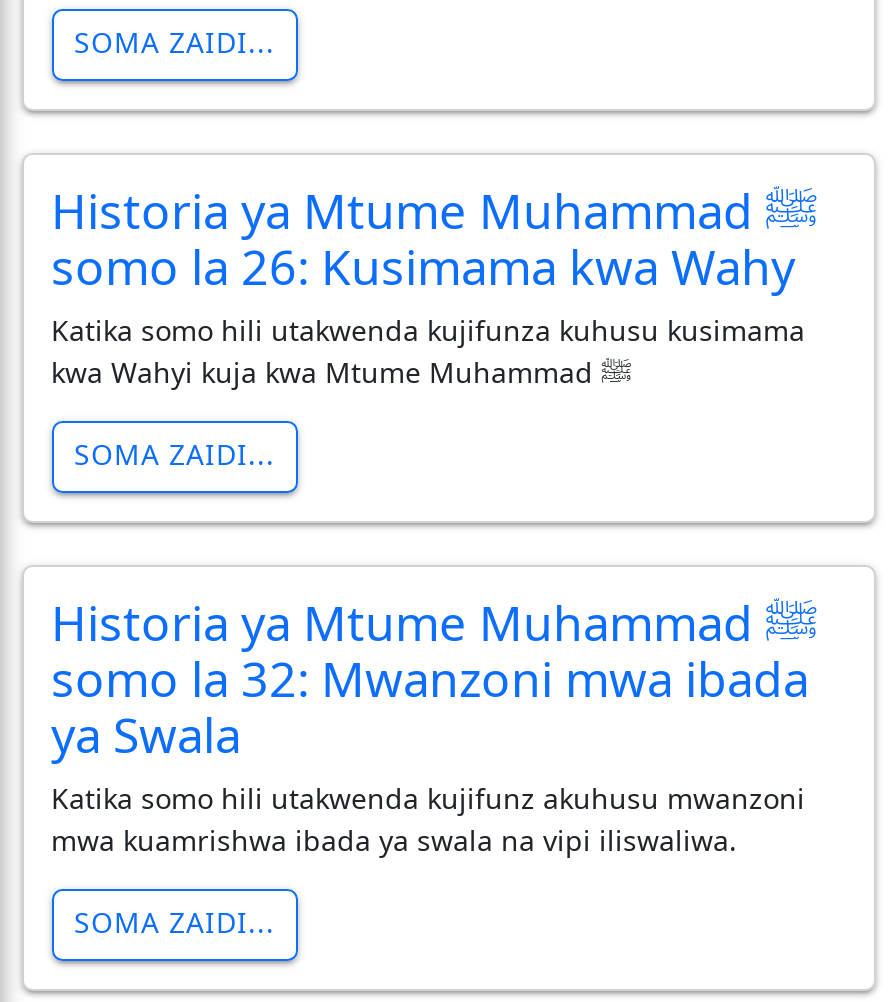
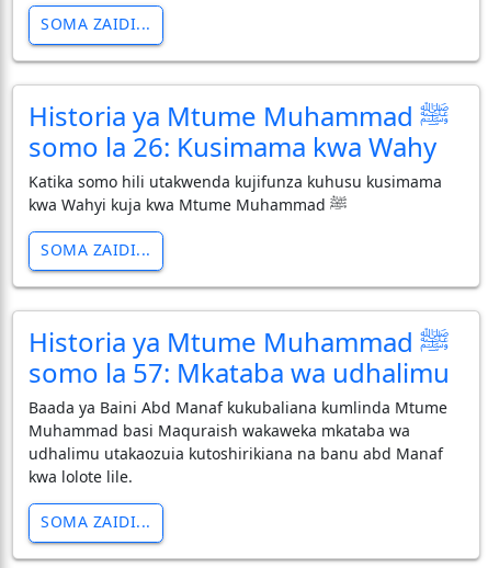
- somo la 32: Mwanzoni mwa ibada
- ya Swala
- Katika somo hili utakwenda kujifunz akuhusu mwanzoni
- mwa kuamrishwa ibada ya swala na vipi iliswaliwa.
+ somo la 57: Mkataba wa udhalimu
+ Baada ya Baini Abd Manaf kukubaliana kumlinda Mtume
+ Muhammad basi Maquraish wakaweka mkataba wa
+ udhalimu utakaozuia kutoshirikiana na banu abd Manaf
+ kwa lolote lile.
